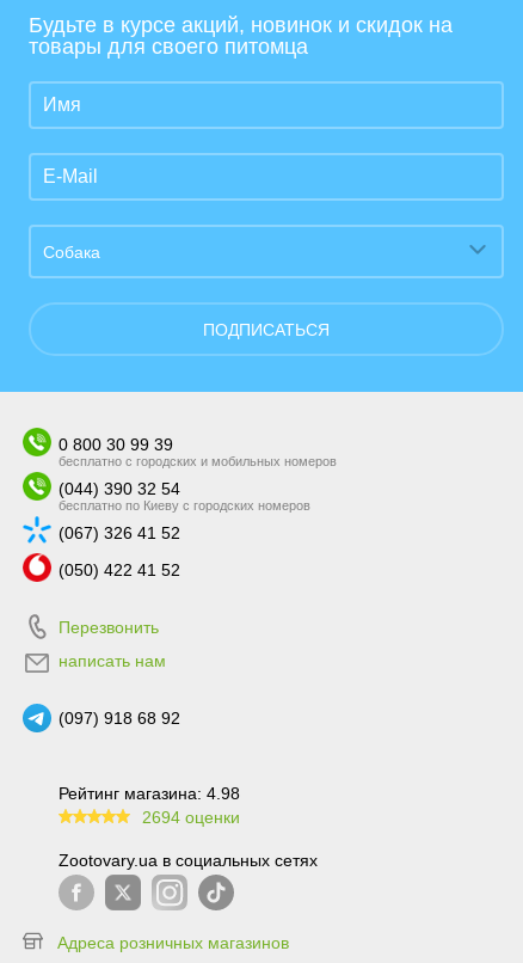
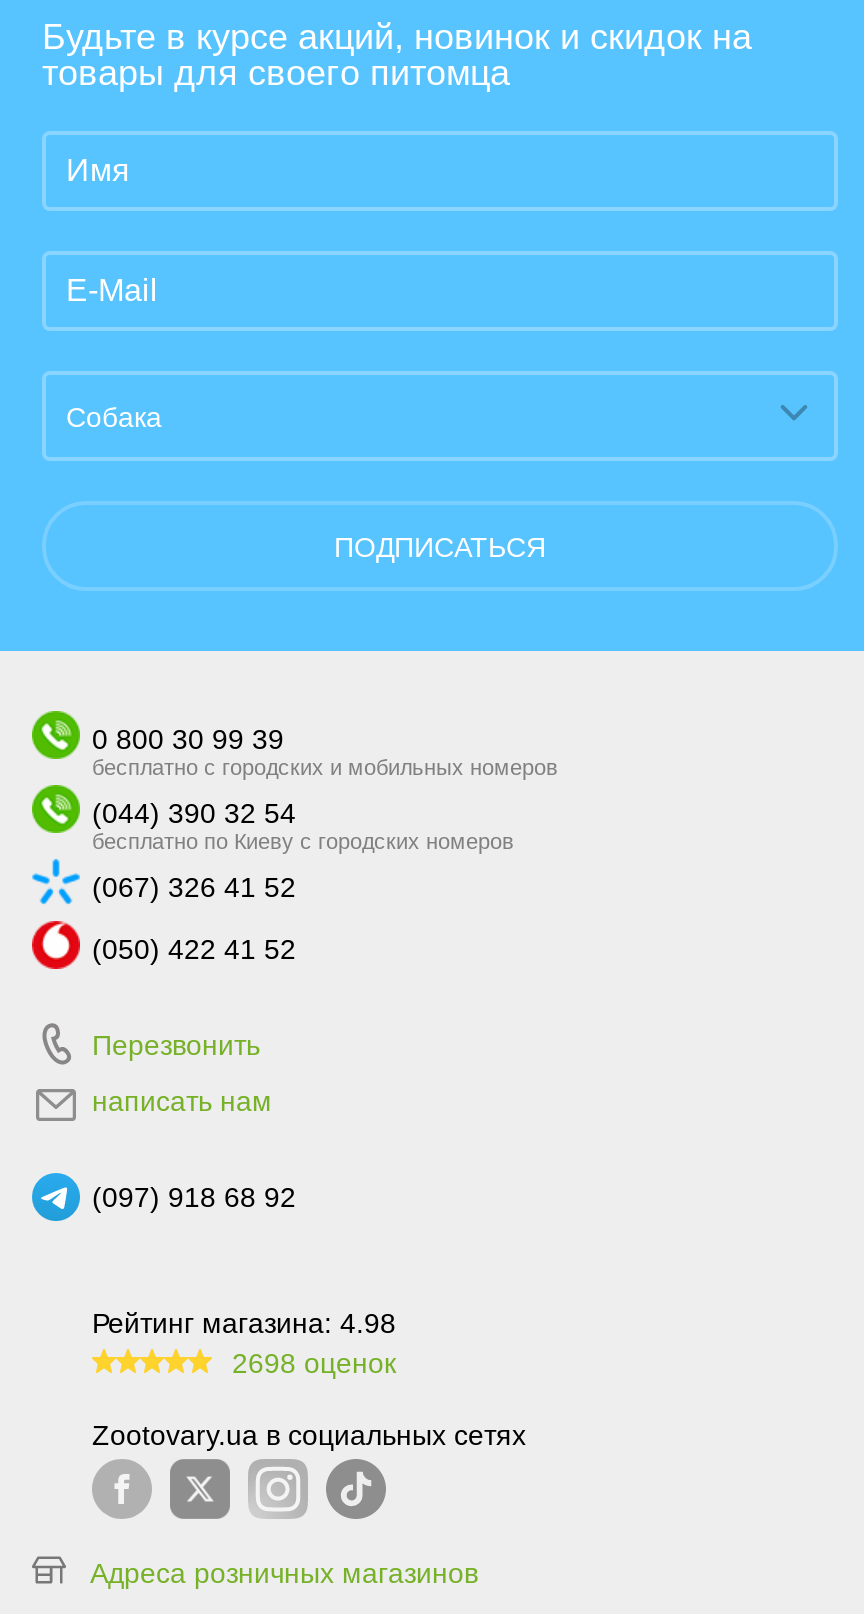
- 2694 оценки
+ 2698 оценок
